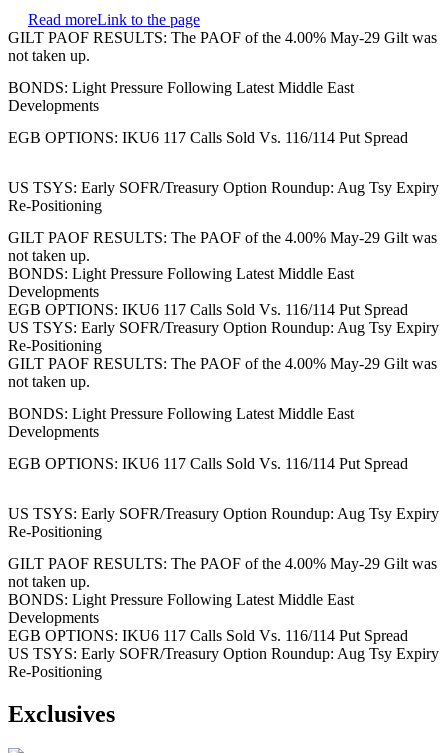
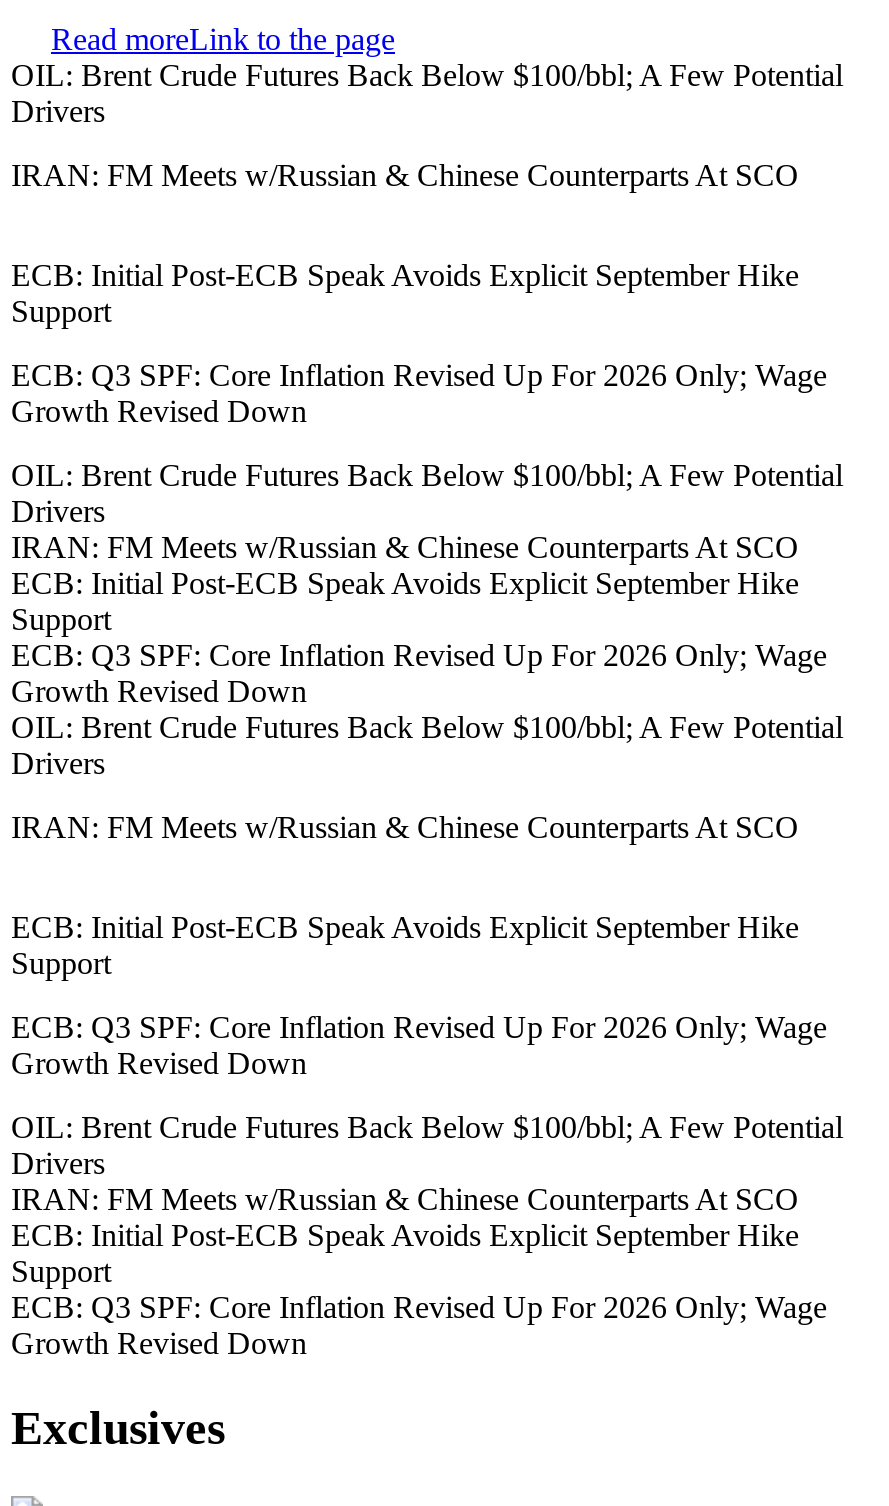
- GILT PAOF RESULTS: The PAOF of the 4.00% May-29 Gilt was
- not taken up.
+ OIL: Brent Crude Futures Back Below $100/bbl; A Few Potential
+ Drivers

- BONDS: Light Pressure Following Latest Middle East
- Developments
+ IRAN: FM Meets w/Russian & Chinese Counterparts At SCO

- EGB OPTIONS: IKU6 117 Calls Sold Vs. 116/114 Put Spread
+ ECB: Initial Post-ECB Speak Avoids Explicit September Hike
+ Support

- US TSYS: Early SOFR/Treasury Option Roundup: Aug Tsy Expiry
- Re-Positioning
+ ECB: Q3 SPF: Core Inflation Revised Up For 2026 Only; Wage
+ Growth Revised Down

- GILT PAOF RESULTS: The PAOF of the 4.00% May-29 Gilt was
- not taken up.
- BONDS: Light Pressure Following Latest Middle East
- Developments
- EGB OPTIONS: IKU6 117 Calls Sold Vs. 116/114 Put Spread
- US TSYS: Early SOFR/Treasury Option Roundup: Aug Tsy Expiry
- Re-Positioning
- GILT PAOF RESULTS: The PAOF of the 4.00% May-29 Gilt was
- not taken up.
+ OIL: Brent Crude Futures Back Below $100/bbl; A Few Potential
+ Drivers
+ IRAN: FM Meets w/Russian & Chinese Counterparts At SCO
+ ECB: Initial Post-ECB Speak Avoids Explicit September Hike
+ Support
+ ECB: Q3 SPF: Core Inflation Revised Up For 2026 Only; Wage
+ Growth Revised Down
+ OIL: Brent Crude Futures Back Below $100/bbl; A Few Potential
+ Drivers

- BONDS: Light Pressure Following Latest Middle East
- Developments
+ IRAN: FM Meets w/Russian & Chinese Counterparts At SCO

- EGB OPTIONS: IKU6 117 Calls Sold Vs. 116/114 Put Spread
+ ECB: Initial Post-ECB Speak Avoids Explicit September Hike
+ Support

- US TSYS: Early SOFR/Treasury Option Roundup: Aug Tsy Expiry
- Re-Positioning
+ ECB: Q3 SPF: Core Inflation Revised Up For 2026 Only; Wage
+ Growth Revised Down

- GILT PAOF RESULTS: The PAOF of the 4.00% May-29 Gilt was
- not taken up.
- BONDS: Light Pressure Following Latest Middle East
- Developments
- EGB OPTIONS: IKU6 117 Calls Sold Vs. 116/114 Put Spread
- US TSYS: Early SOFR/Treasury Option Roundup: Aug Tsy Expiry
- Re-Positioning
+ OIL: Brent Crude Futures Back Below $100/bbl; A Few Potential
+ Drivers
+ IRAN: FM Meets w/Russian & Chinese Counterparts At SCO
+ ECB: Initial Post-ECB Speak Avoids Explicit September Hike
+ Support
+ ECB: Q3 SPF: Core Inflation Revised Up For 2026 Only; Wage
+ Growth Revised Down
